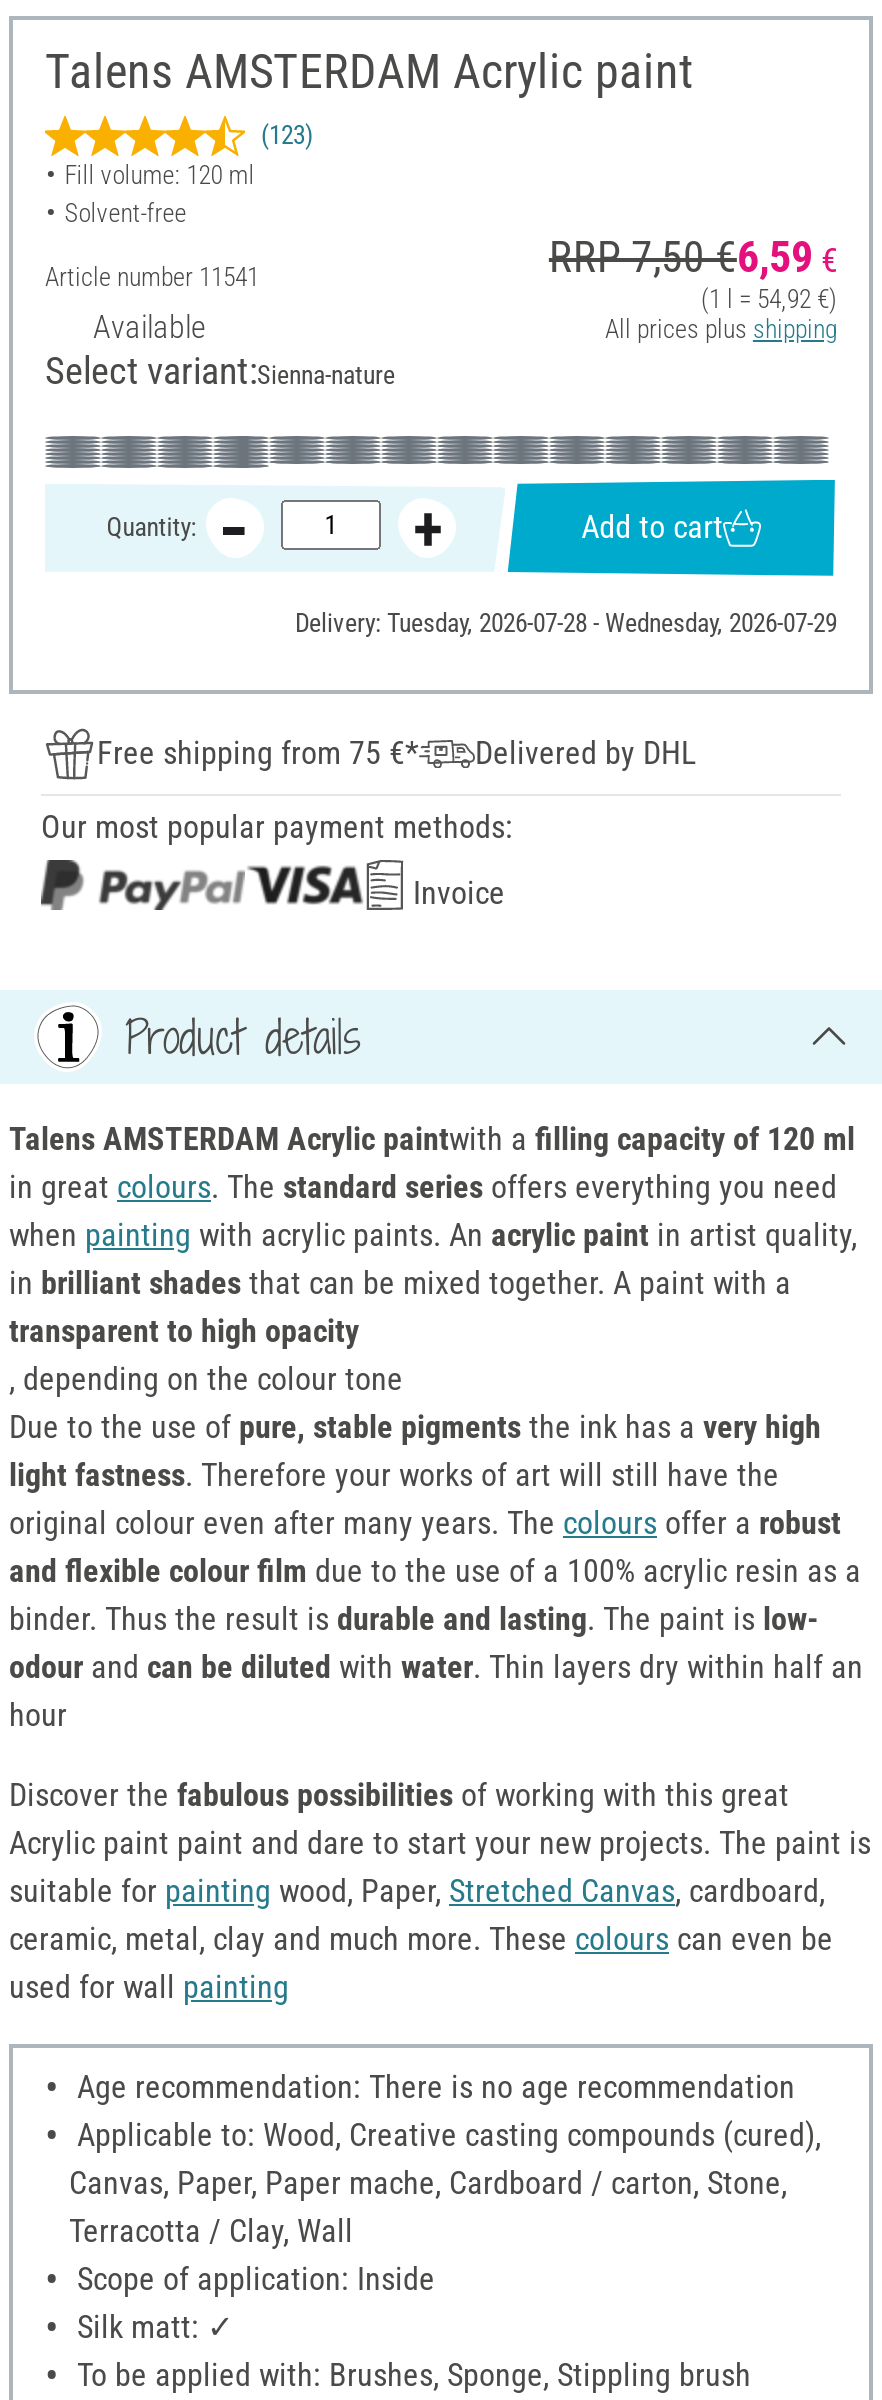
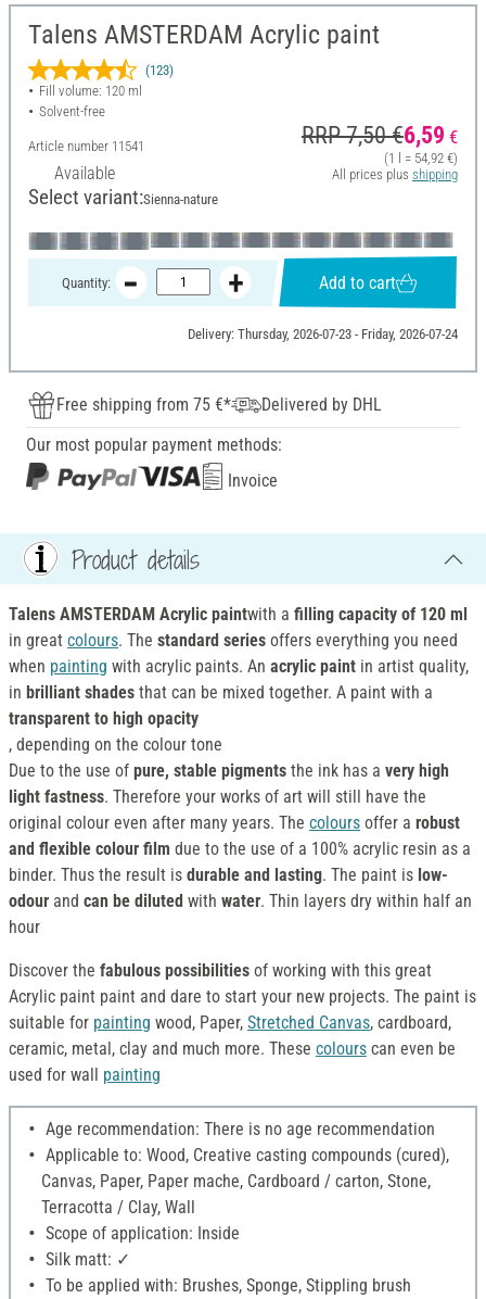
- Delivery: Tuesday, 2026-07-28 - Wednesday, 2026-07-29
+ Delivery: Thursday, 2026-07-23 - Friday, 2026-07-24
